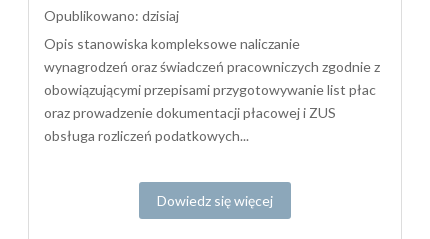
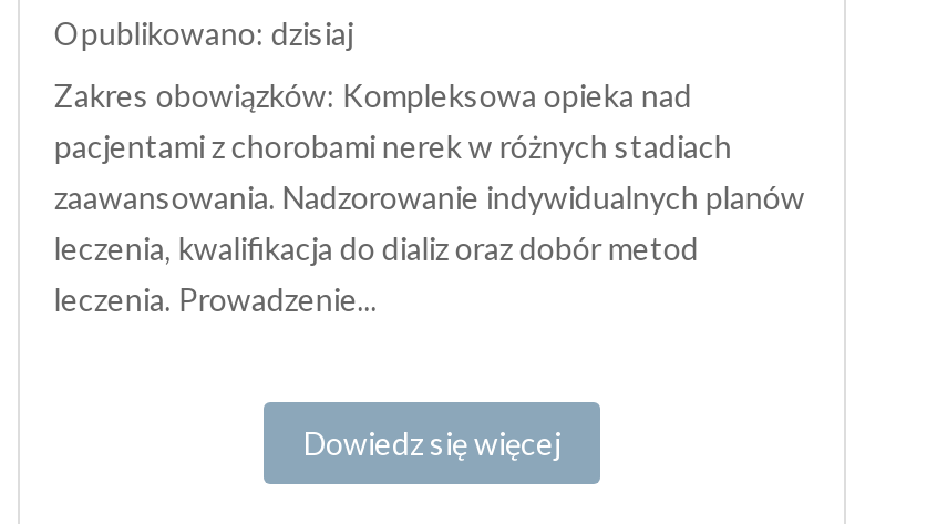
- Opis stanowiska kompleksowe naliczanie
- wynagrodzeń oraz świadczeń pracowniczych zgodnie z
- obowiązującymi przepisami przygotowywanie list płac
- oraz prowadzenie dokumentacji płacowej i ZUS
- obsługa rozliczeń podatkowych...
+ Zakres obowiązków: Kompleksowa opieka nad
+ pacjentami z chorobami nerek w różnych stadiach
+ zaawansowania. Nadzorowanie indywidualnych planów
+ leczenia, kwalifikacja do dializ oraz dobór metod
+ leczenia. Prowadzenie...
